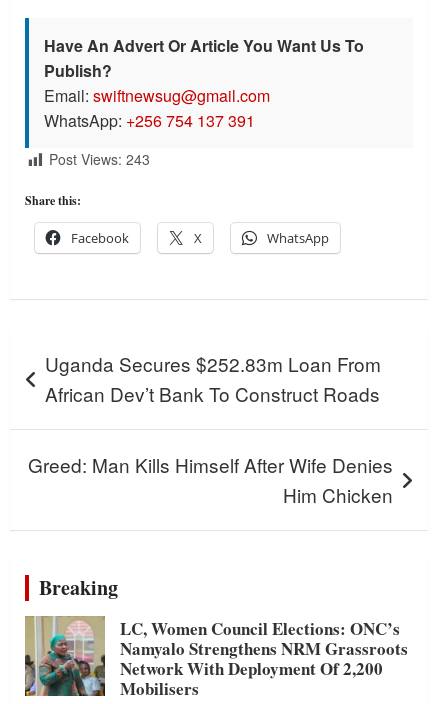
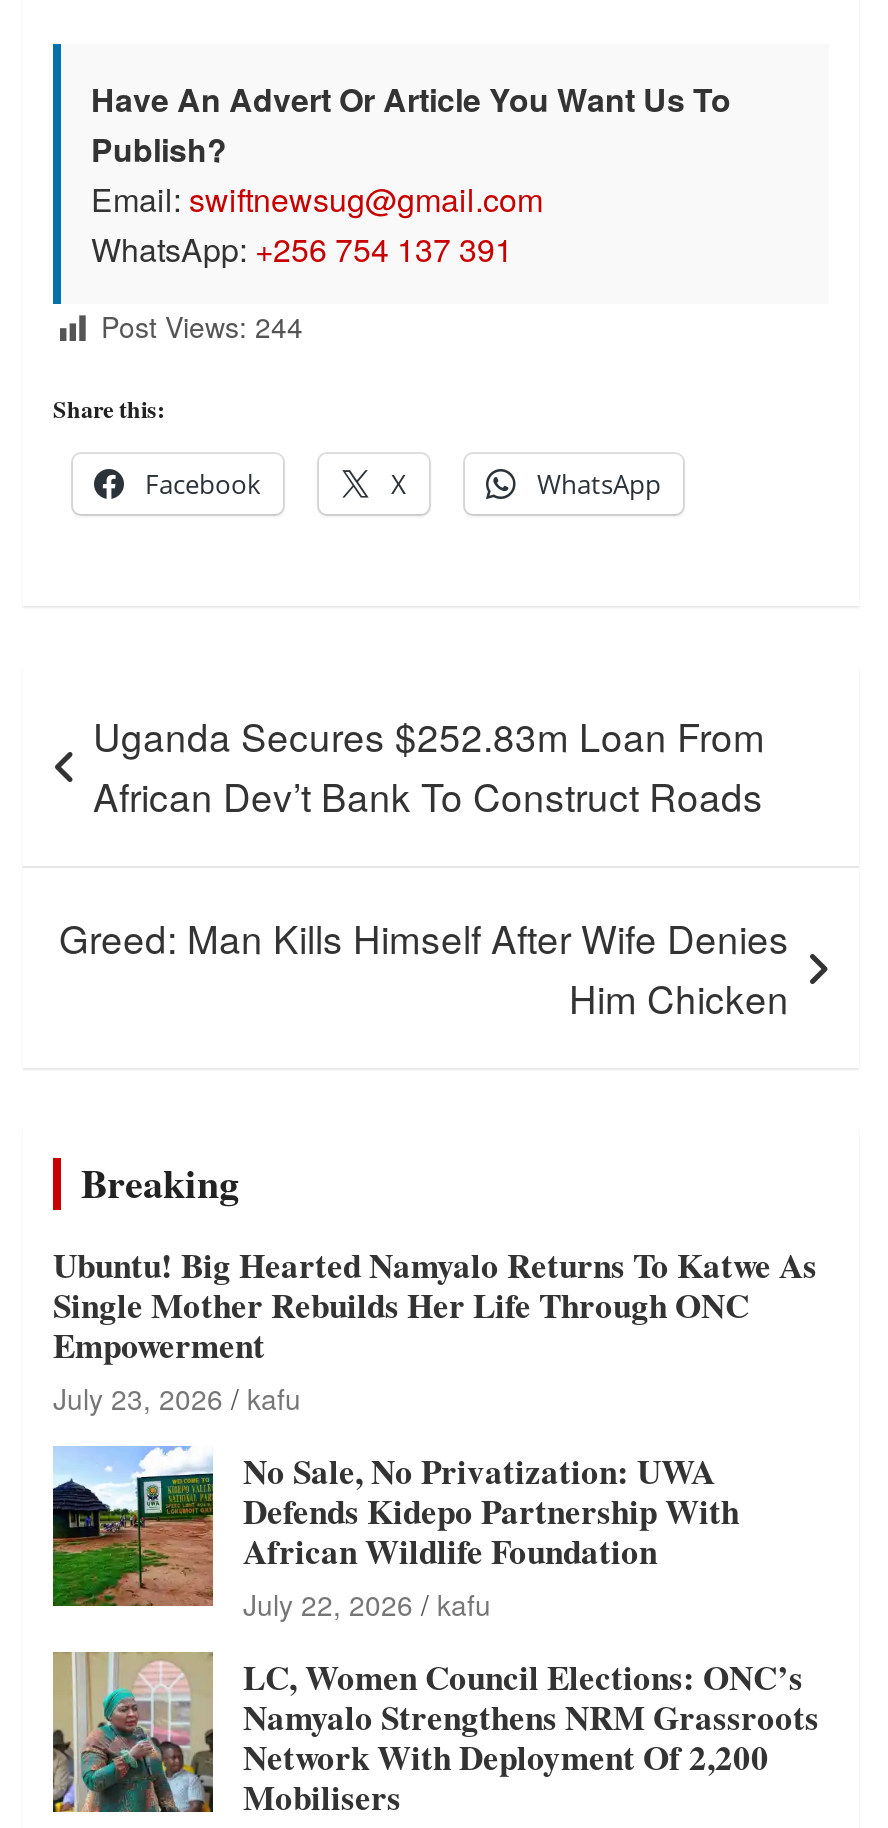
- Post Views: 243
+ Post Views: 244

+ [image]
+ Ubuntu! Big Hearted Namyalo Returns To Katwe As
+ Single Mother Rebuilds Her Life Through ONC
+ Empowerment
+ July 23, 2026 kafu
+ No Sale, No Privatization: UWA
+ Defends Kidepo Partnership With
+ African Wildlife Foundation
+ July 22, 2026 kafu
